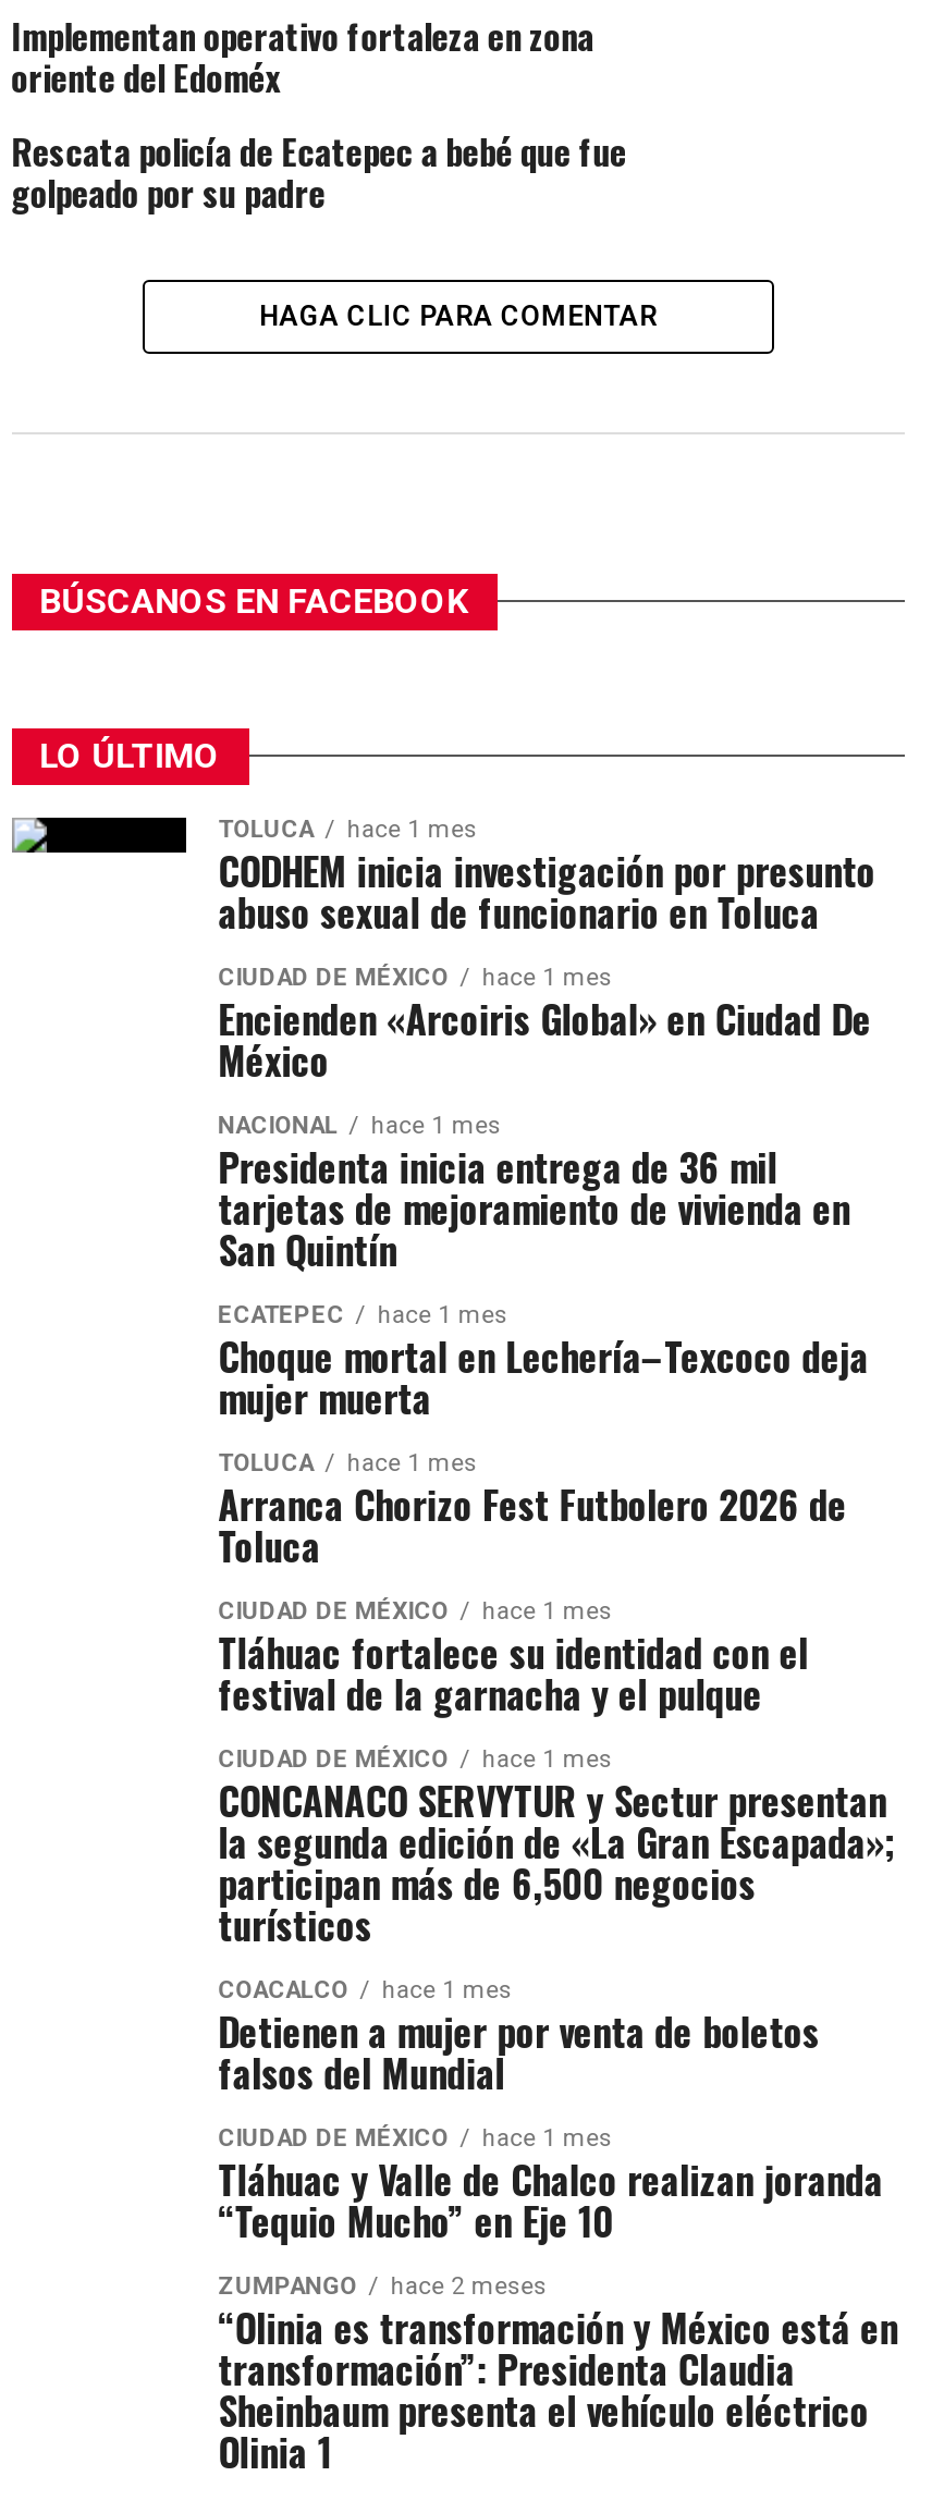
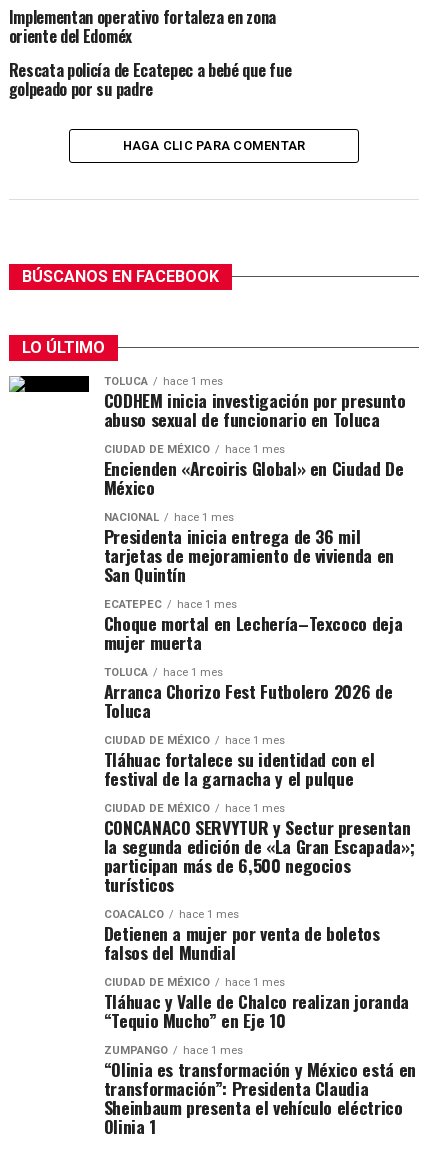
- ZUMPANGO hace 2 meses
+ ZUMPANGO hace 1 mes
